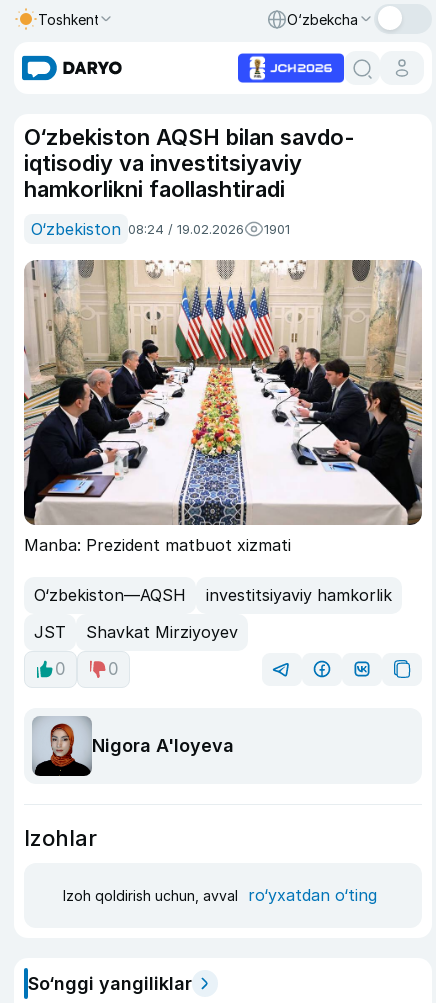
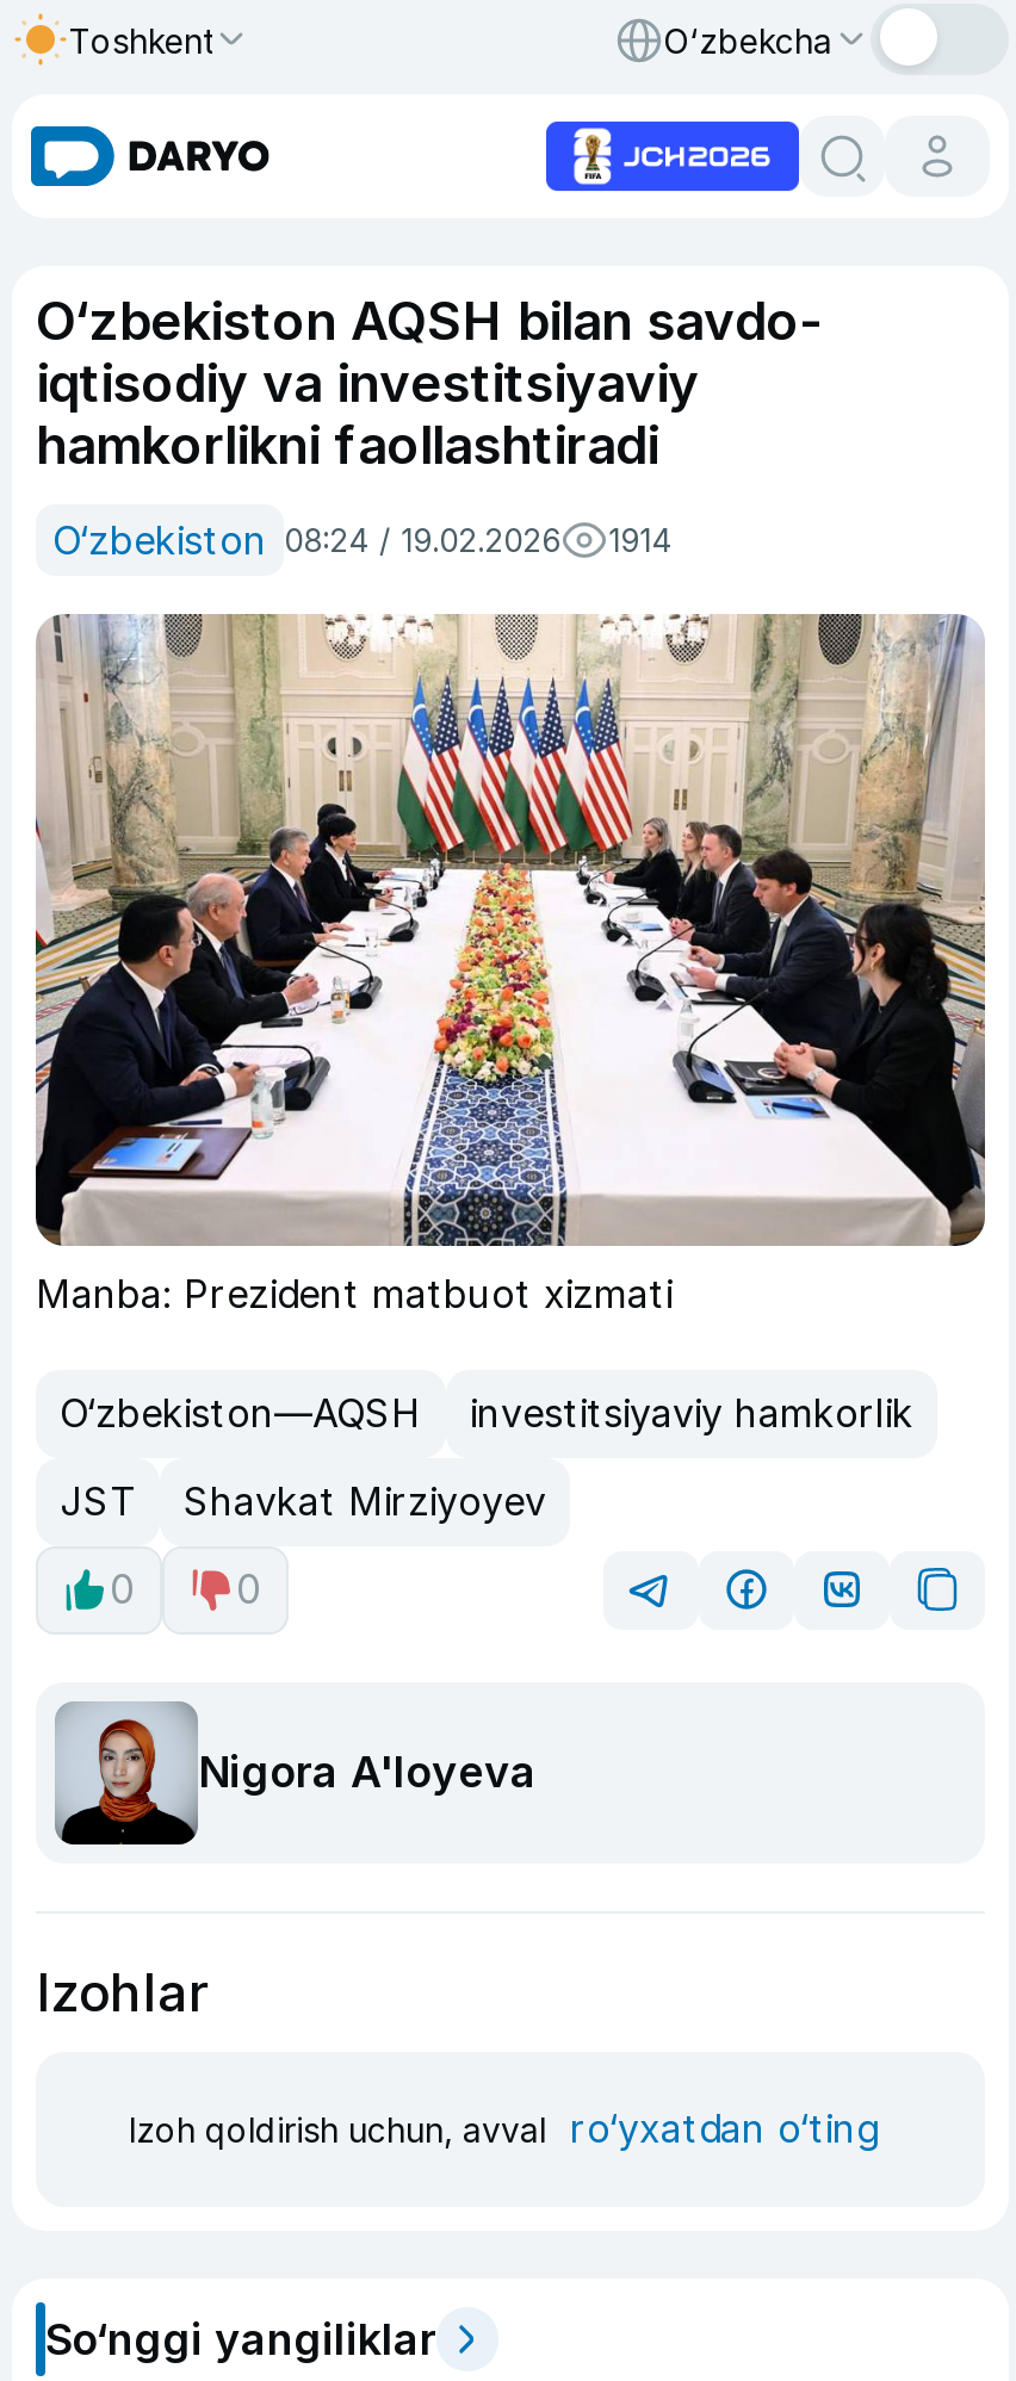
- O‘zbekiston 08:24 / 19.02.2026 1901
+ O‘zbekiston 08:24 / 19.02.2026 1914
